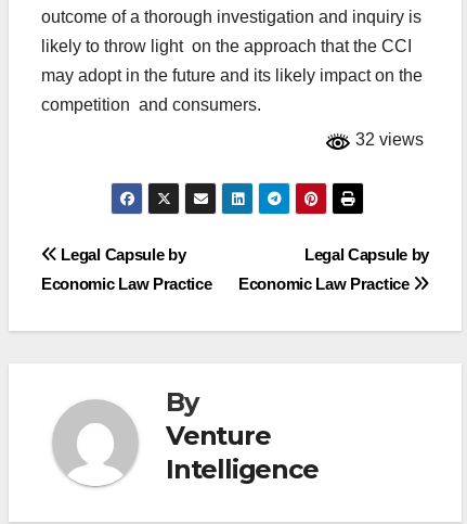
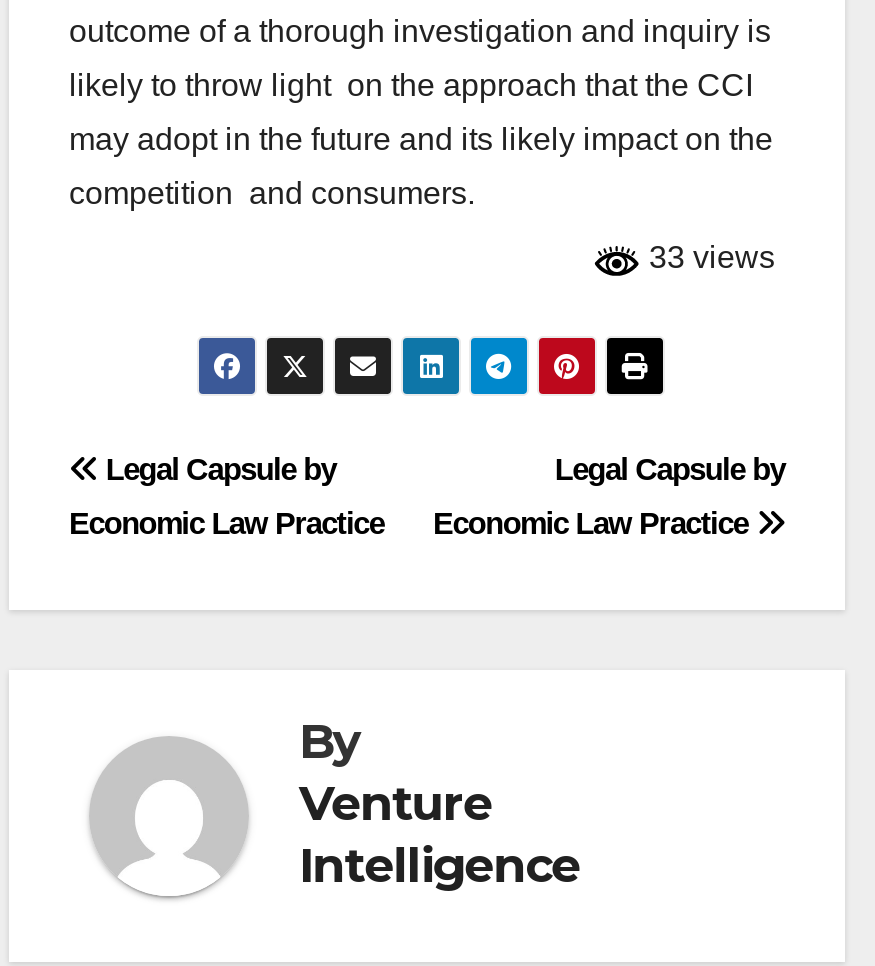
- 32 views
+ 33 views
